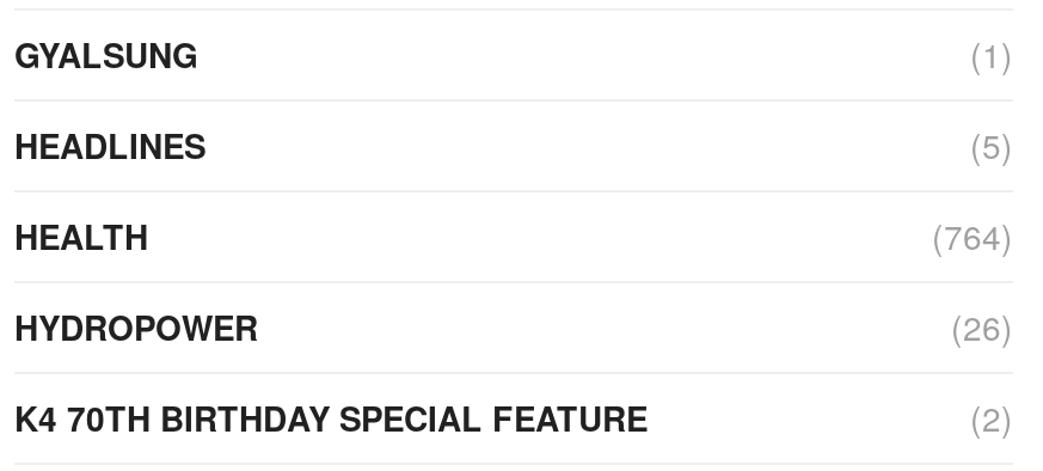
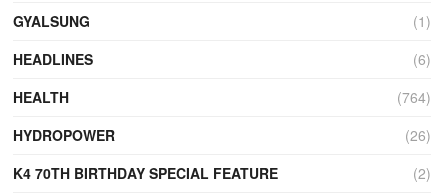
- (5)
+ (6)
